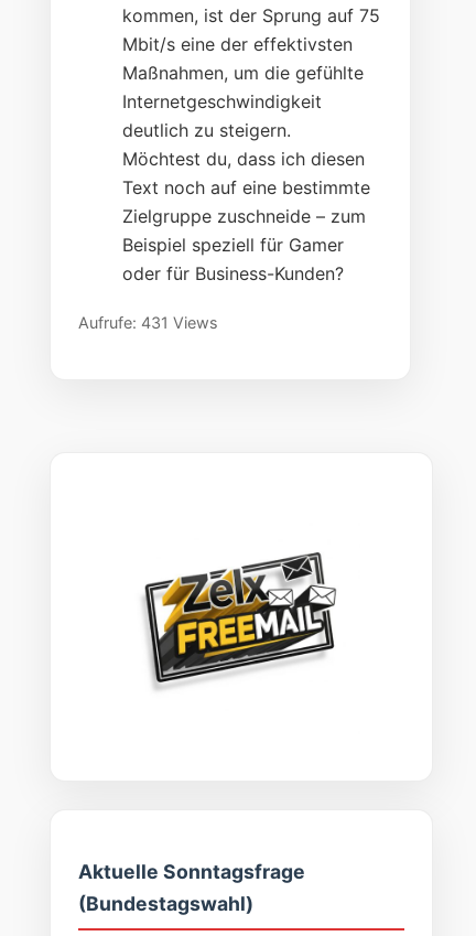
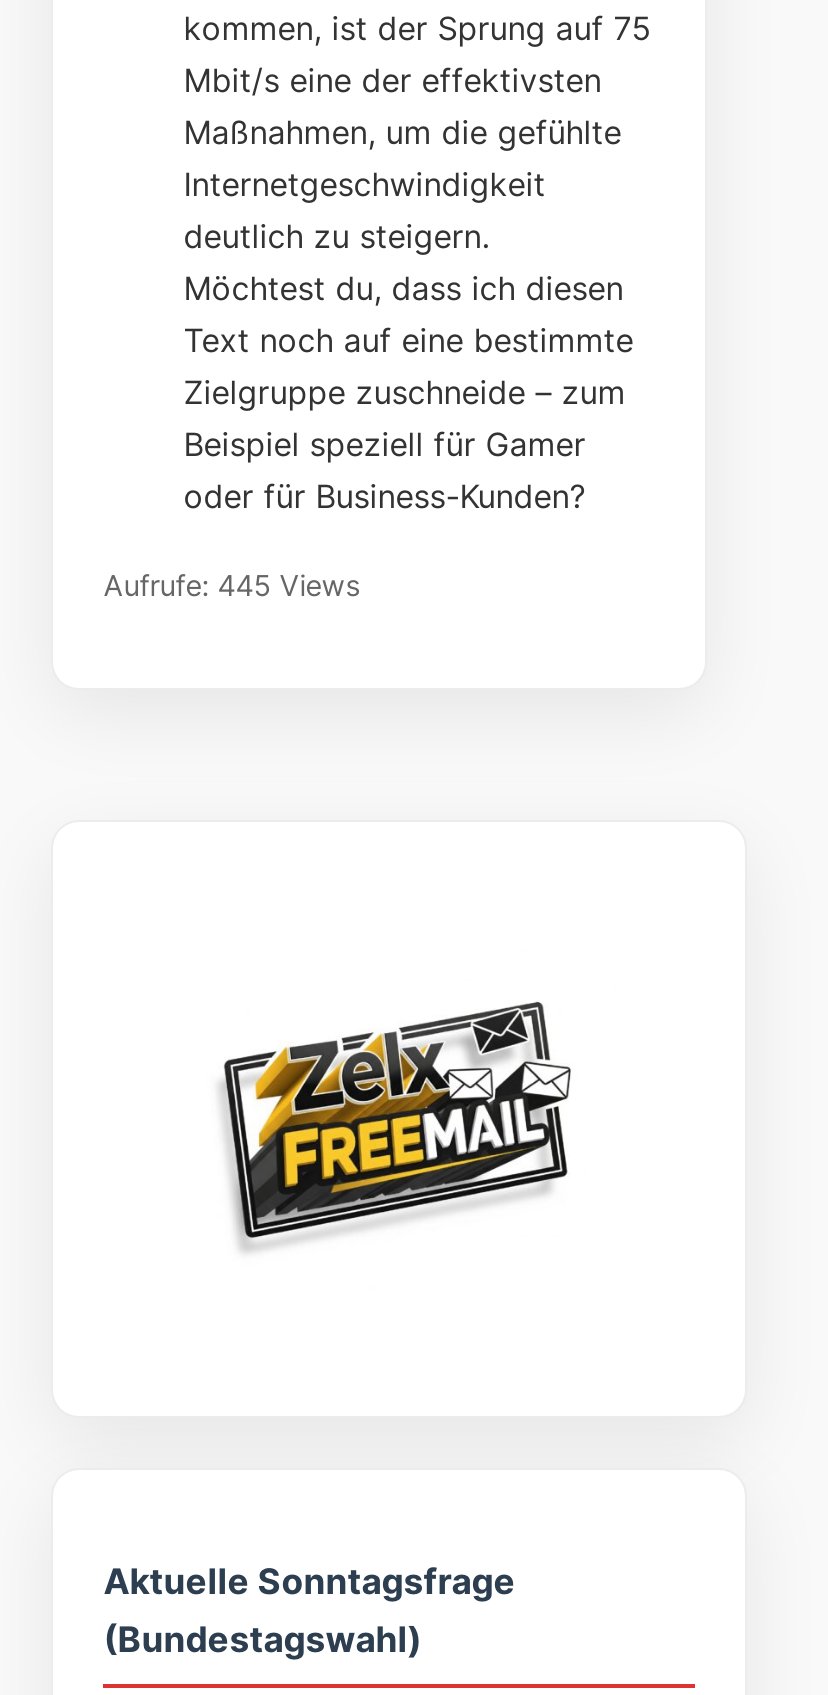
- Aufrufe: 431 Views
+ Aufrufe: 445 Views
